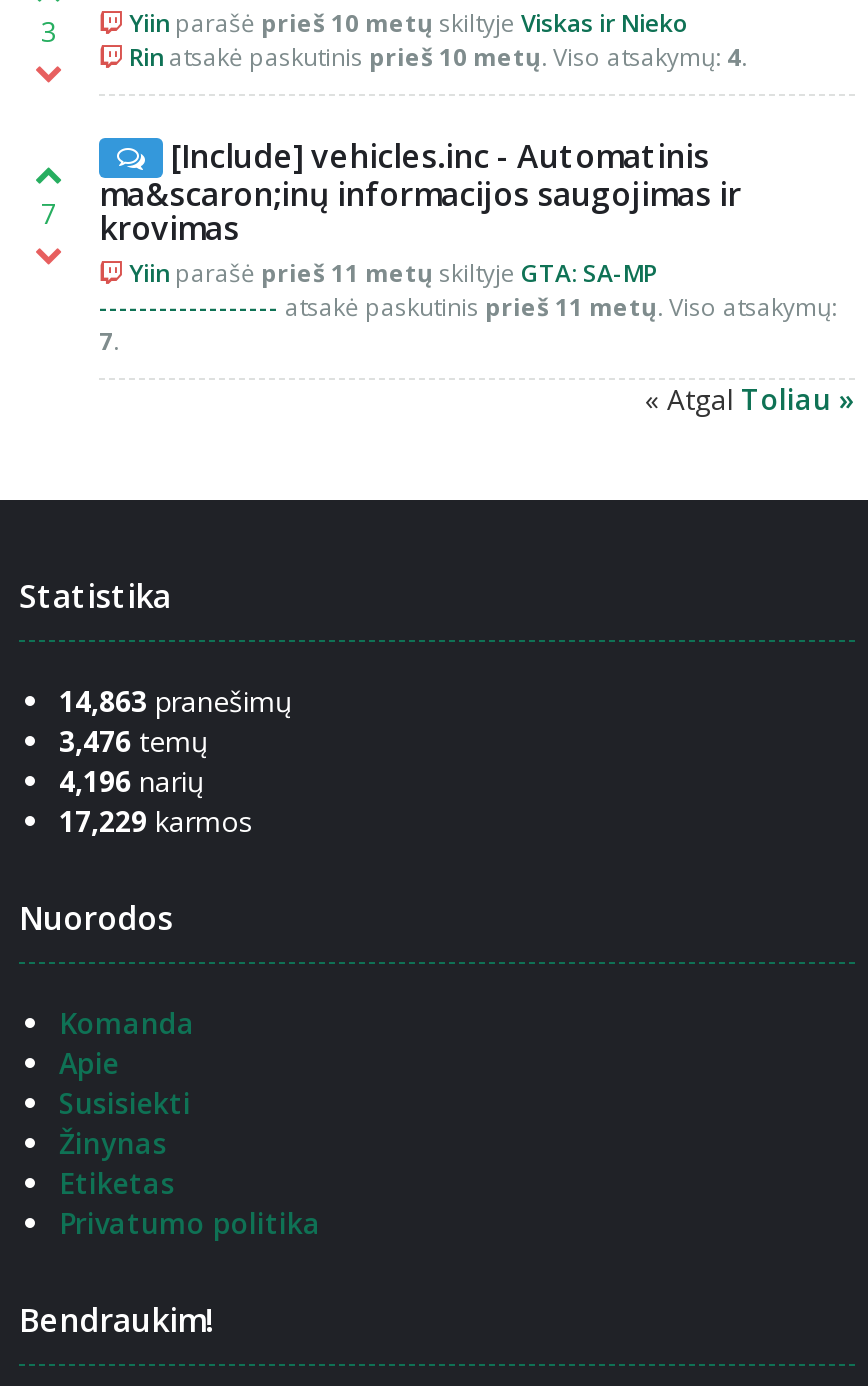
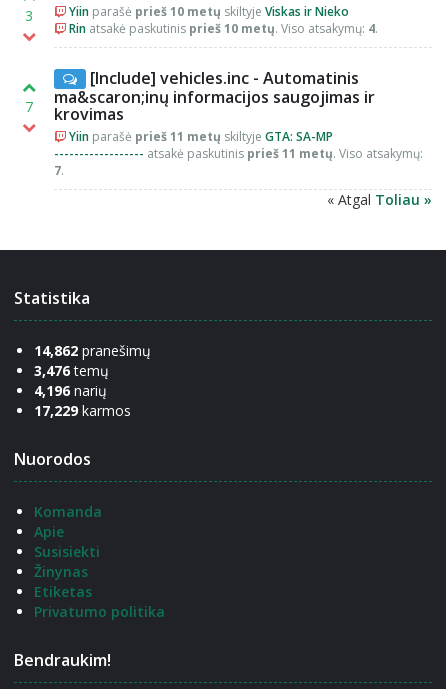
- 14,863 pranešimų
+ 14,862 pranešimų
